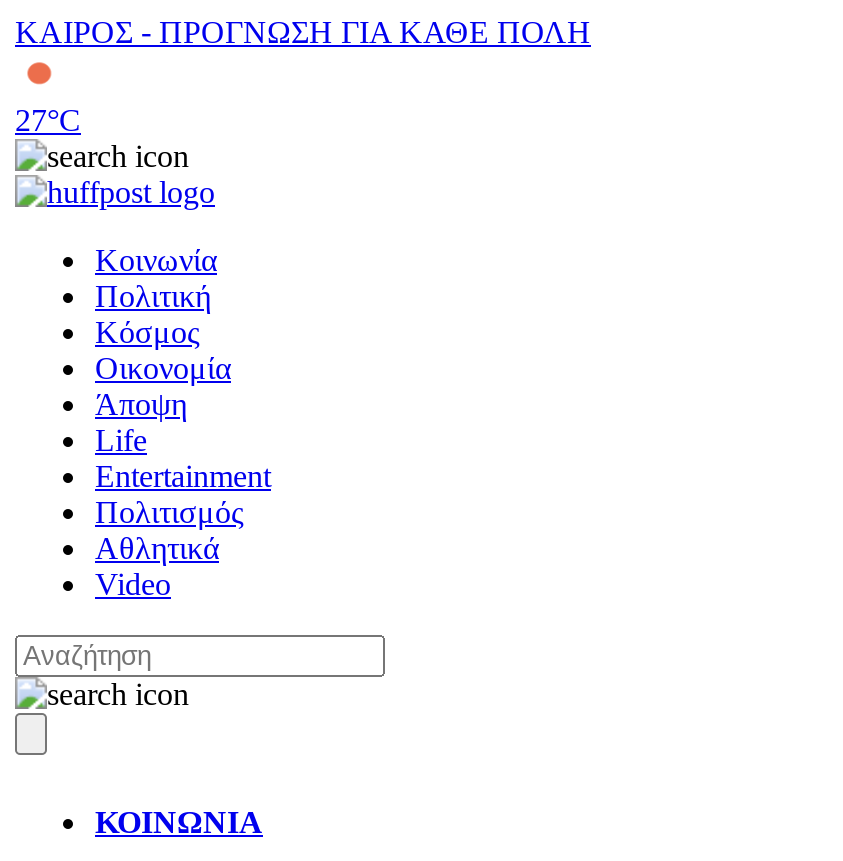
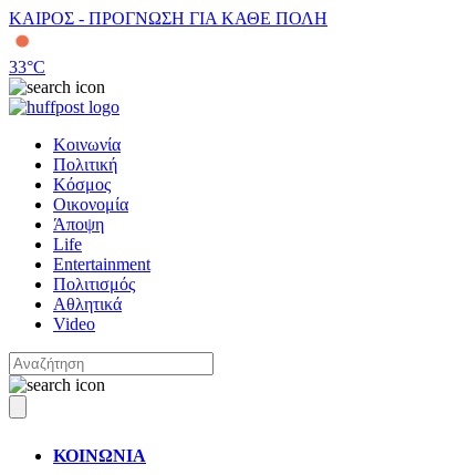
- 27°C
+ 33°C
